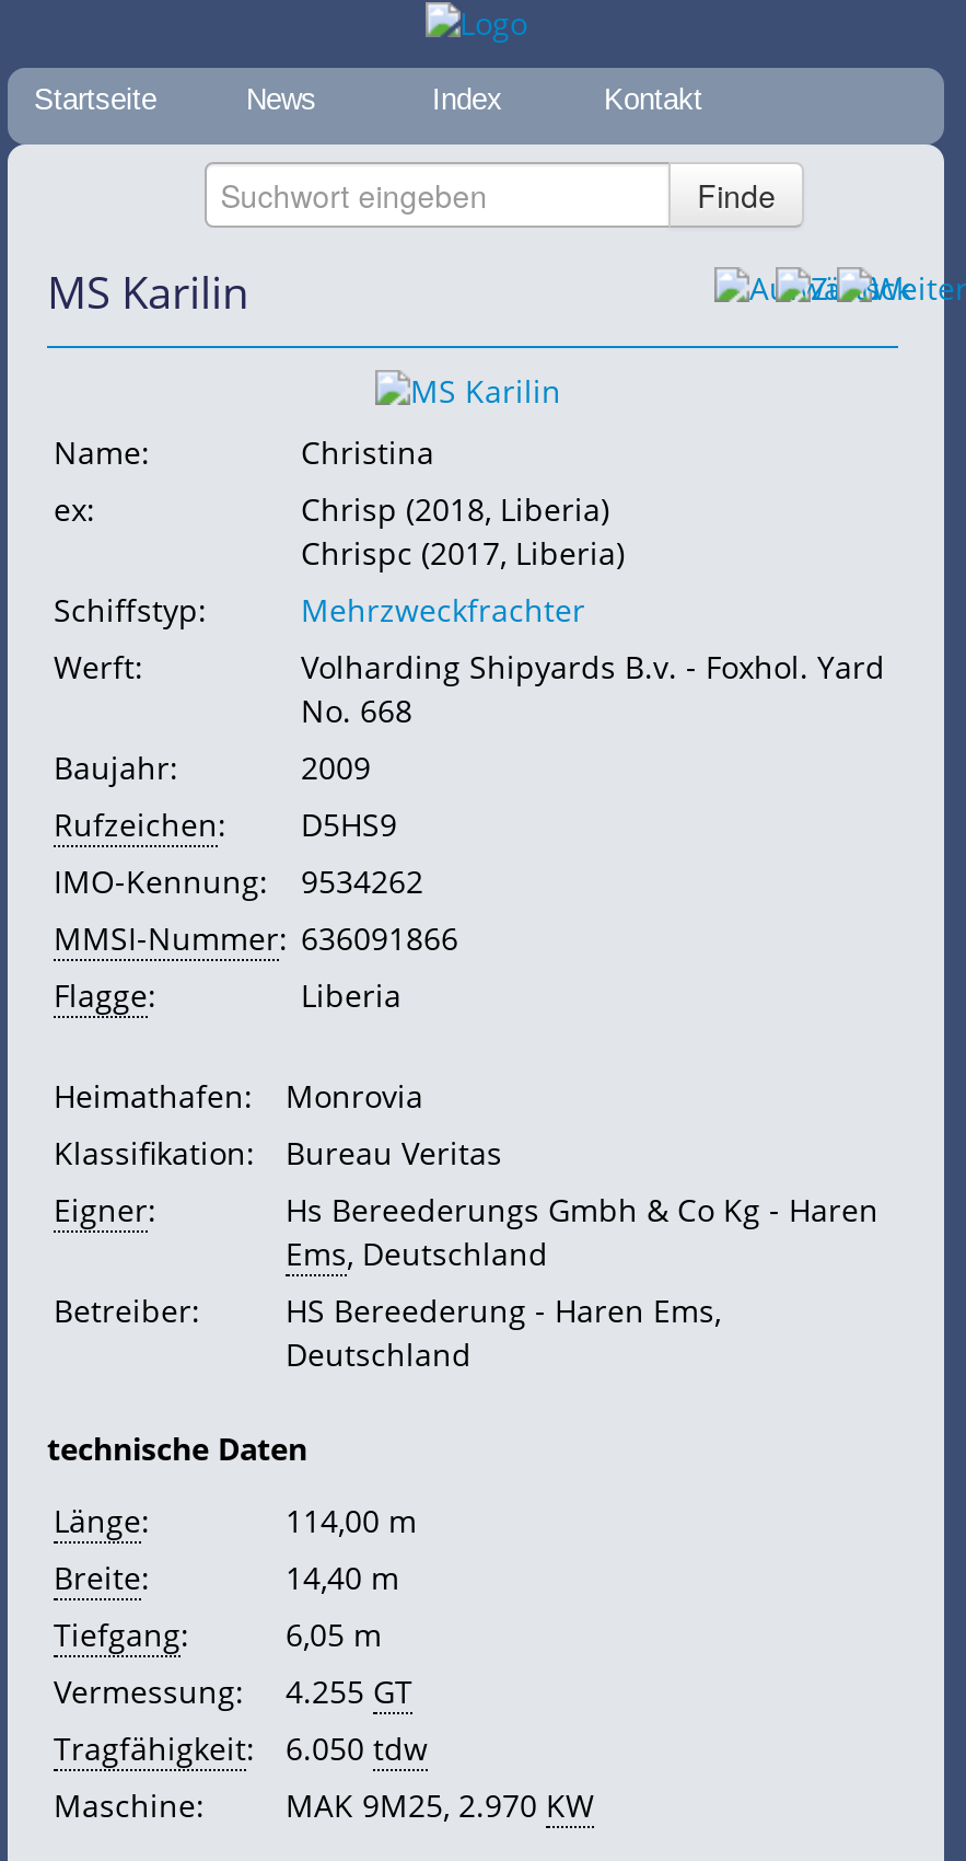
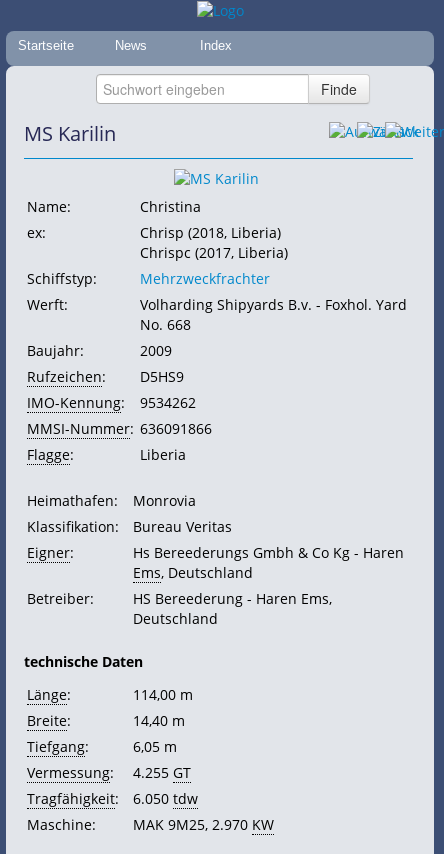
- Kontakt
